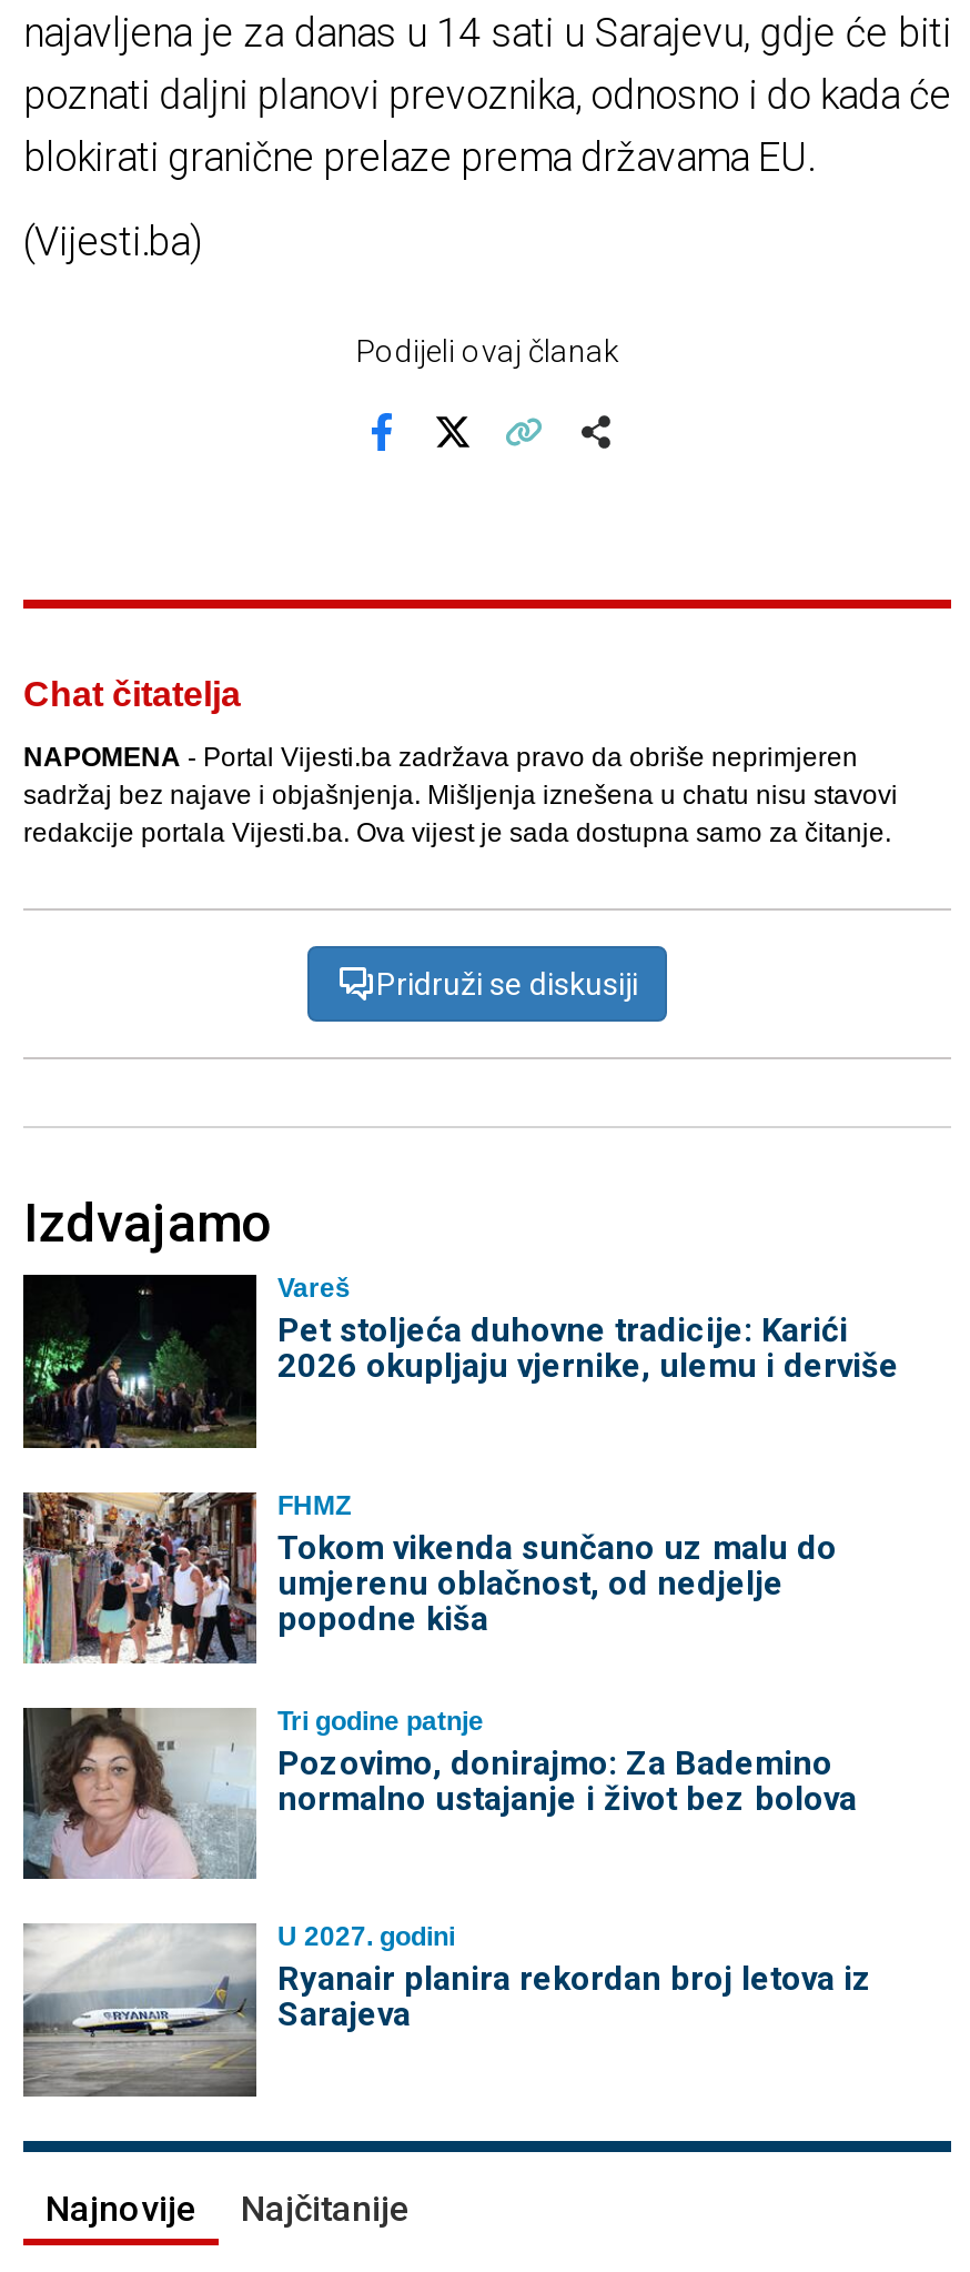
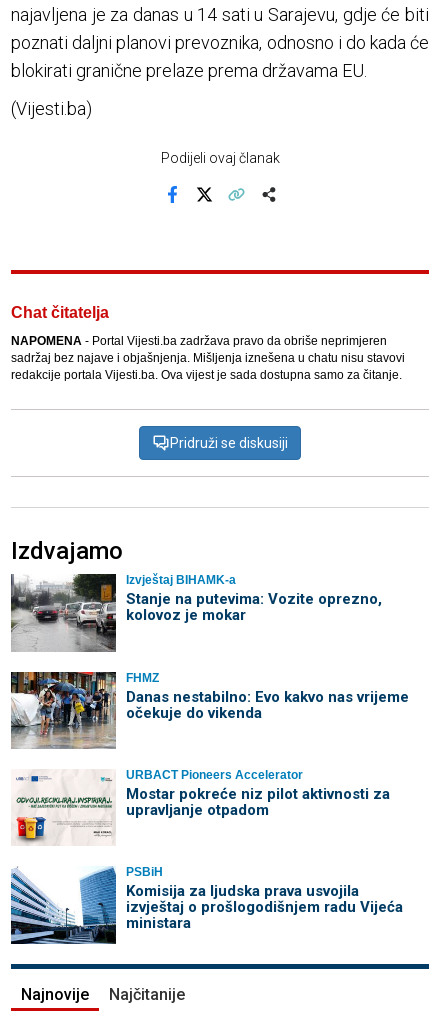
- [image]
- Vareš
- Pet stoljeća duhovne tradicije: Karići
- 2026 okupljaju vjernike, ulemu i derviše
+ [image]
+ Izvještaj BIHAMK-a
+ Stanje na putevima: Vozite oprezno,
+ kolovoz je mokar

- [image]
- Tokom vikenda sunčano uz malu do
- umjerenu oblačnost, od nedjelje
- popodne kiša
+ [image]
+ Danas nestabilno: Evo kakvo nas vrijeme
+ očekuje do vikenda

- [image]
- Tri godine patnje
- Pozovimo, donirajmo: Za Bademino
- normalno ustajanje i život bez bolova
+ [image]
+ URBACT Pioneers Accelerator
+ Mostar pokreće niz pilot aktivnosti za
+ upravljanje otpadom

- [image]
- U 2027. godini
- Ryanair planira rekordan broj letova iz
- Sarajeva
+ [image]
+ PSBiH
+ Komisija za ljudska prava usvojila
+ izvještaj o prošlogodišnjem radu Vijeća
+ ministara
